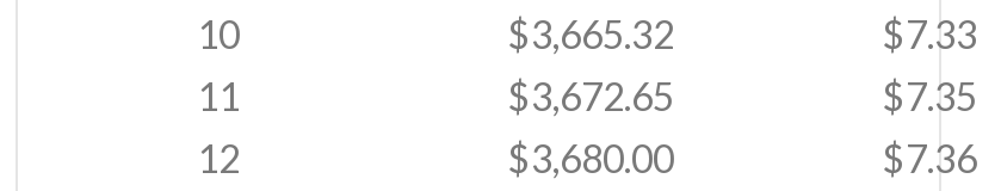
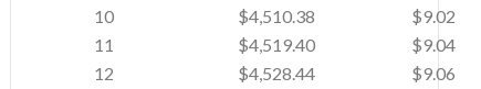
- $3,665.32
+ $4,510.38

- $7.33
+ $9.02

- $3,672.65
+ $4,519.40

- $7.35
+ $9.04

- $3,680.00
+ $4,528.44

- $7.36
+ $9.06
